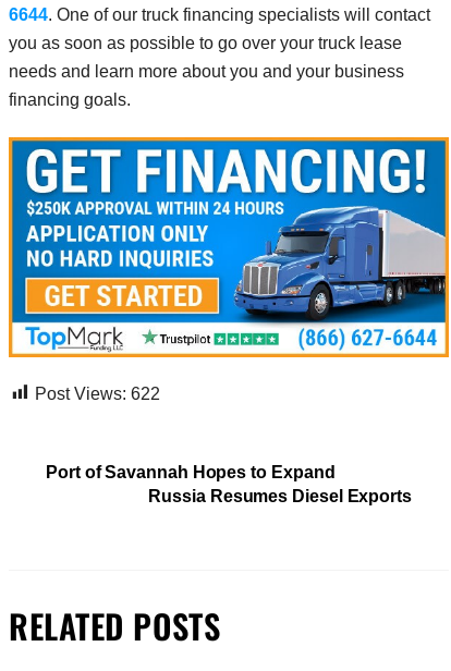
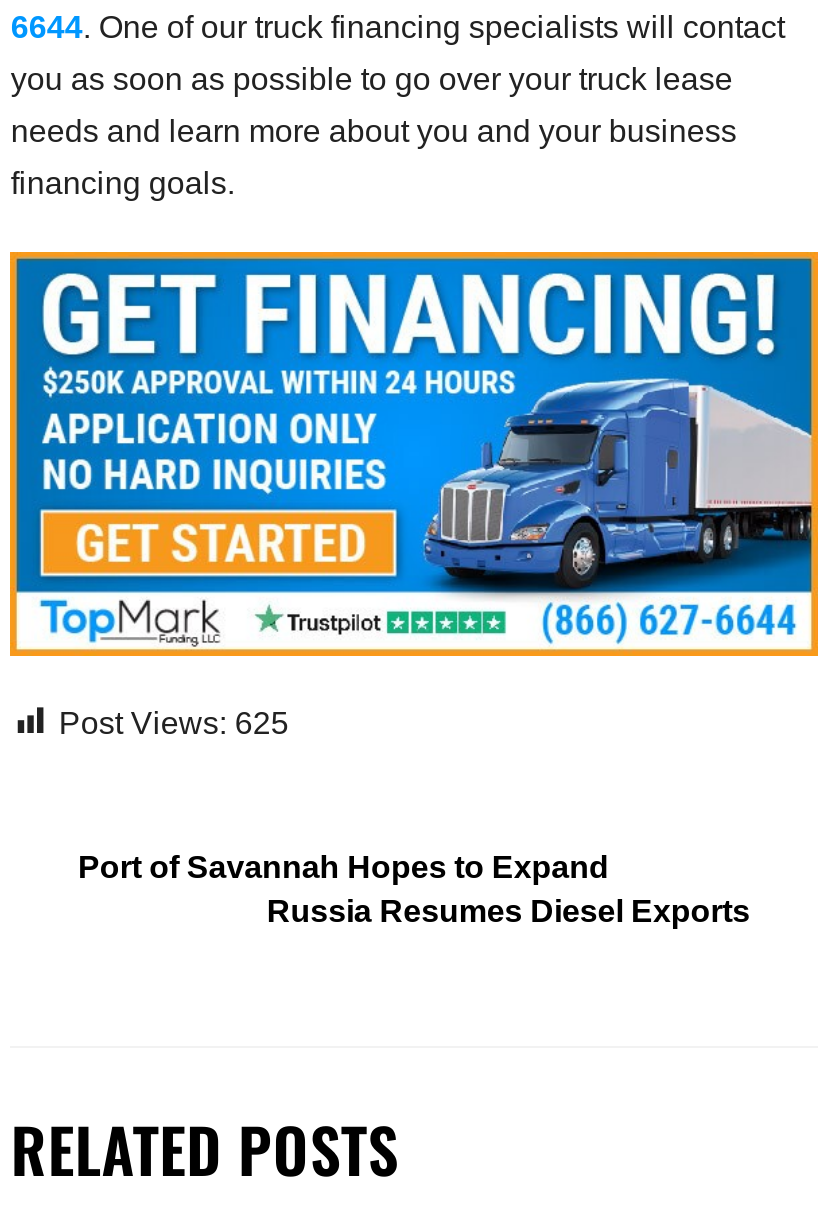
- Post Views: 622
+ Post Views: 625
